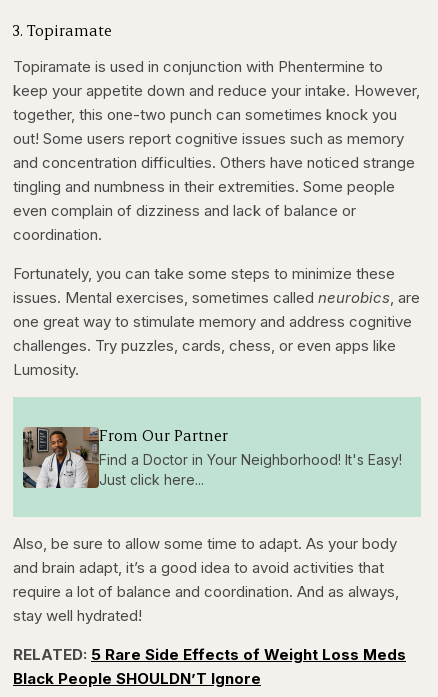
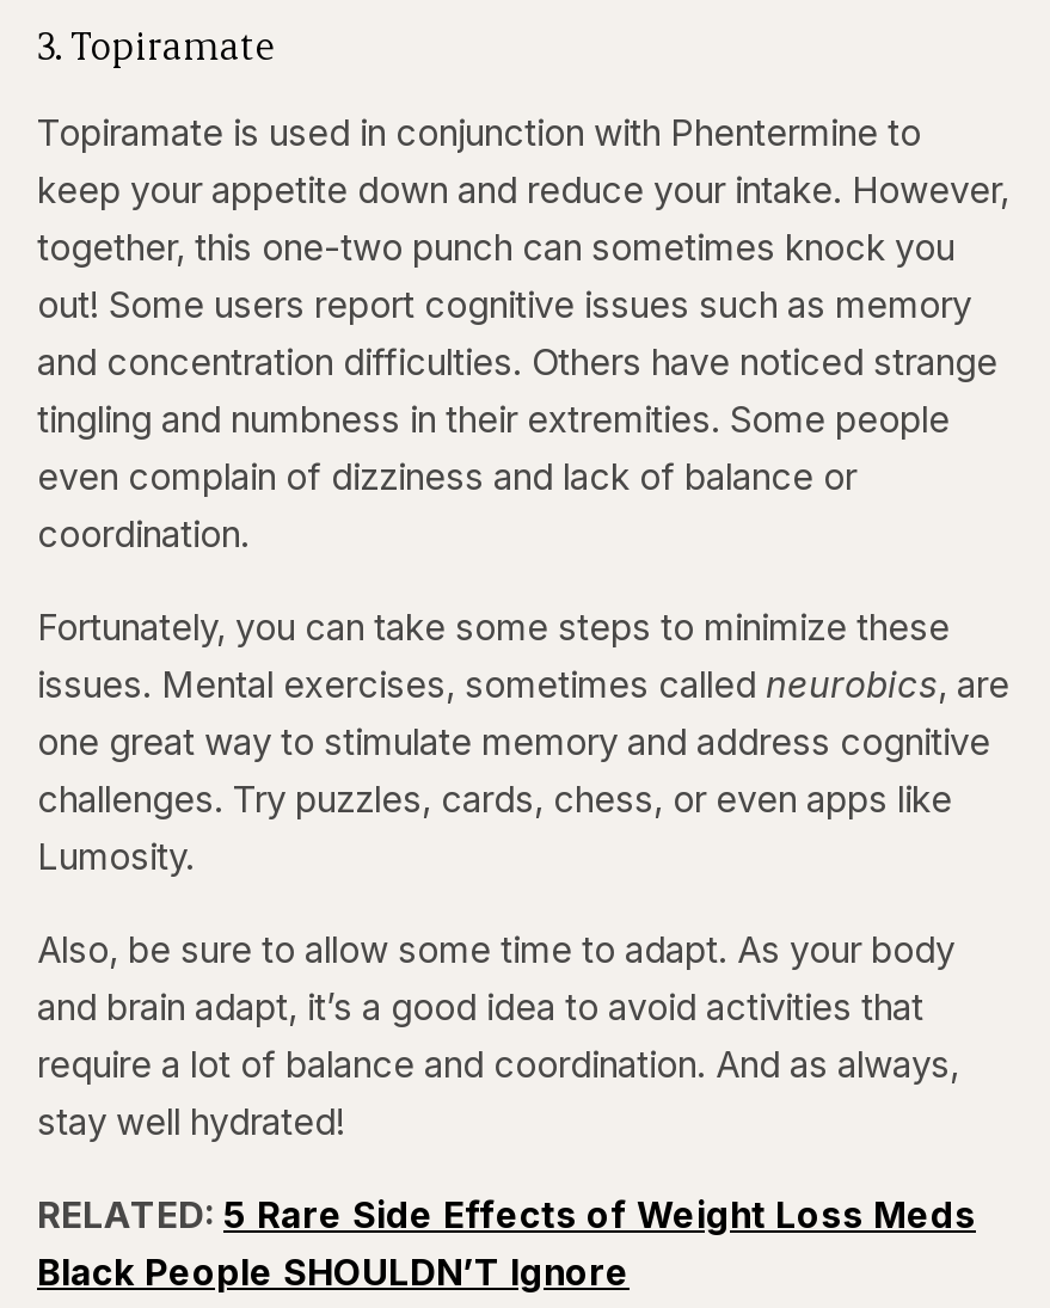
- [image]
- From Our Partner
- Find a Doctor in Your Neighborhood! It's Easy!
- Just click here...
